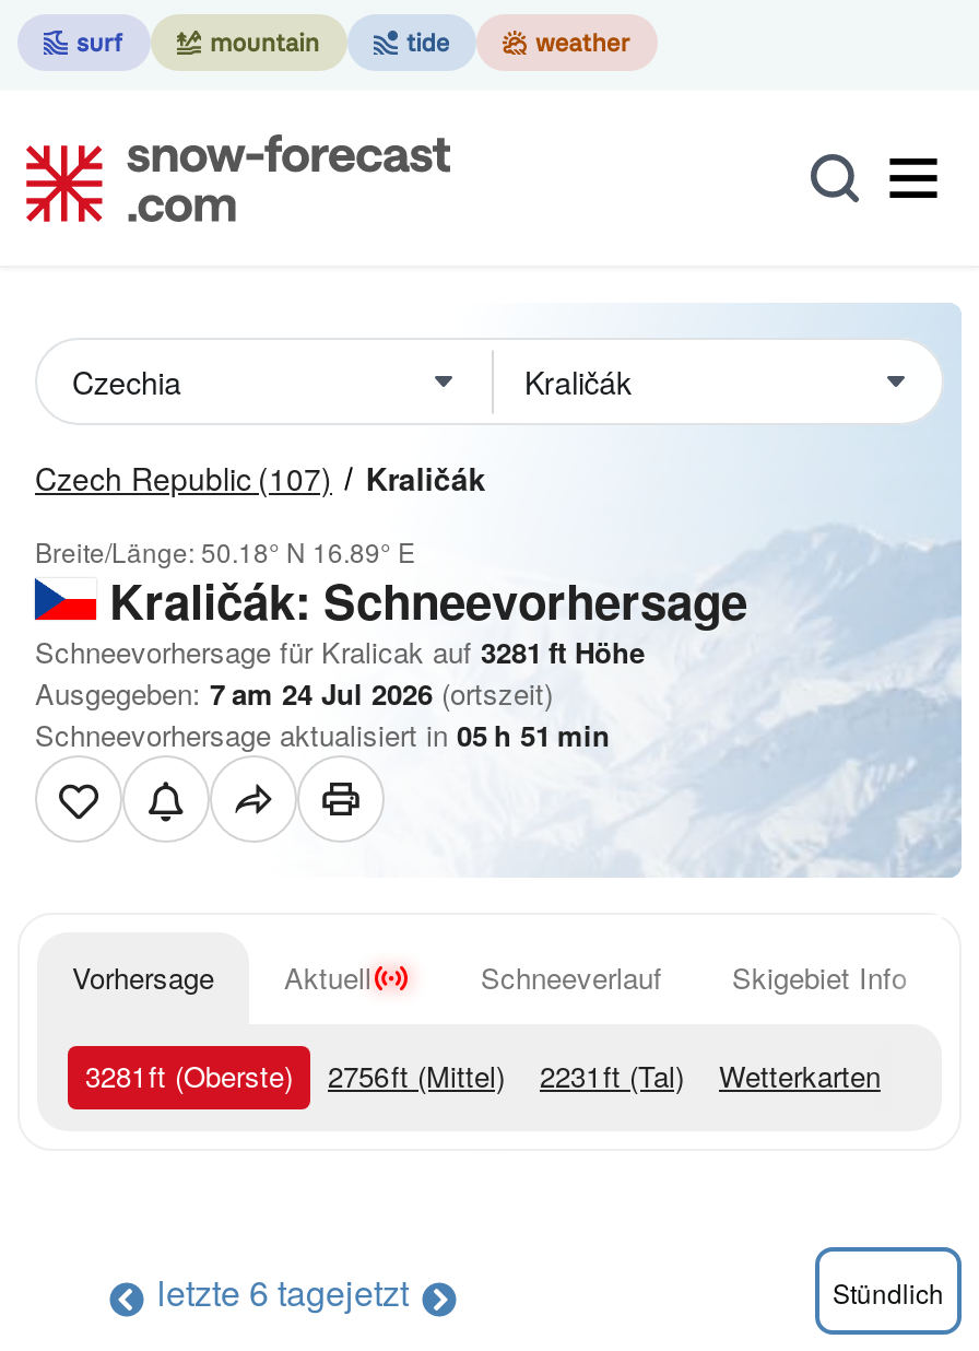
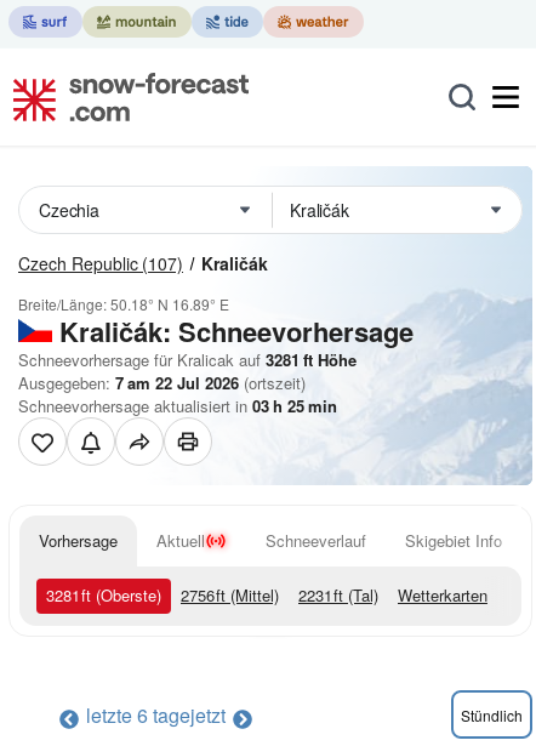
- Ausgegeben: 7 am 24 Jul 2026 (ortszeit)
+ Ausgegeben: 7 am 22 Jul 2026 (ortszeit)

- Schneevorhersage aktualisiert in 05 h 51 min
+ Schneevorhersage aktualisiert in 03 h 25 min
